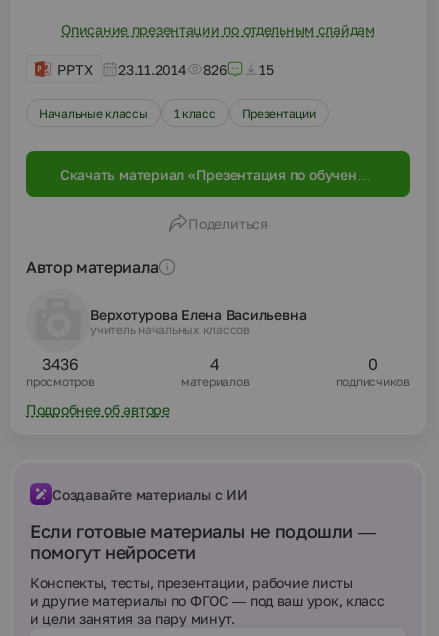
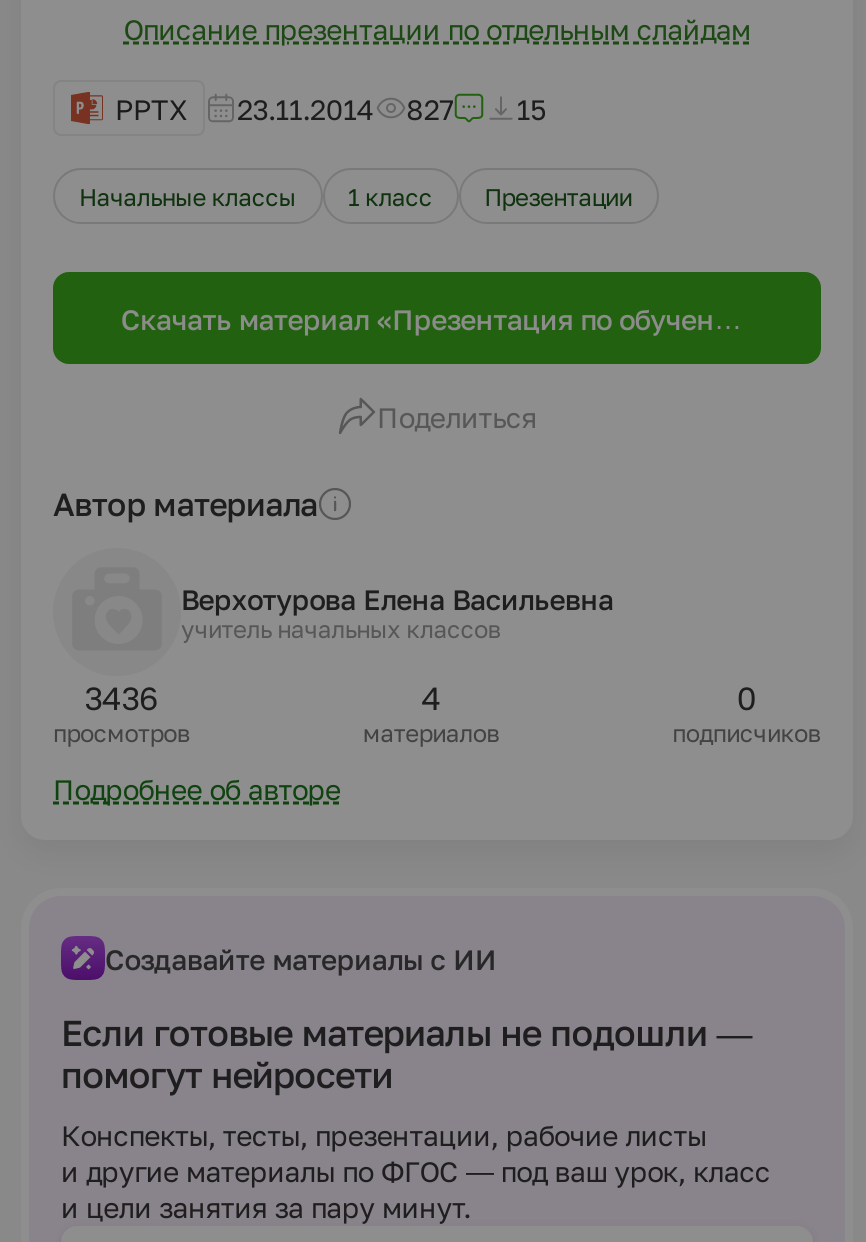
- PPTX 23.11.2014 826 15
+ PPTX 23.11.2014 827 15
